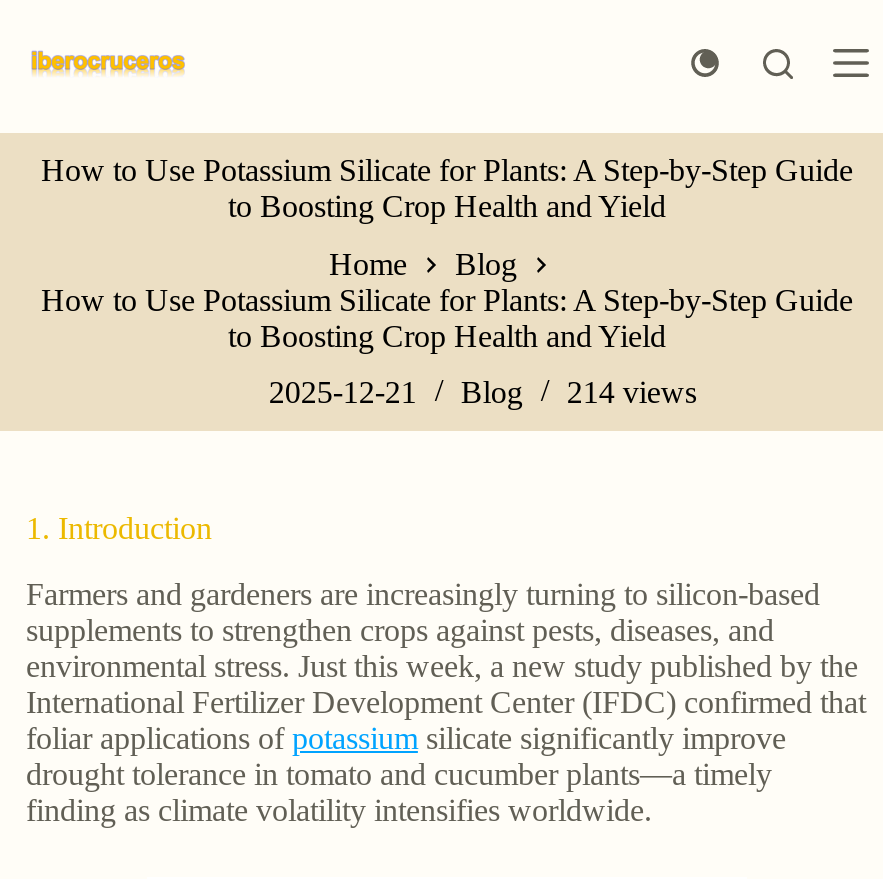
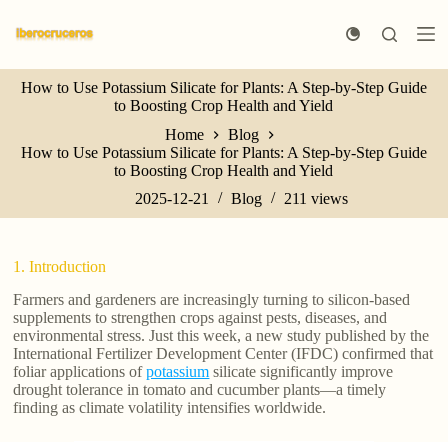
- 2025-12-21 Blog 214 views
+ 2025-12-21 Blog 211 views
